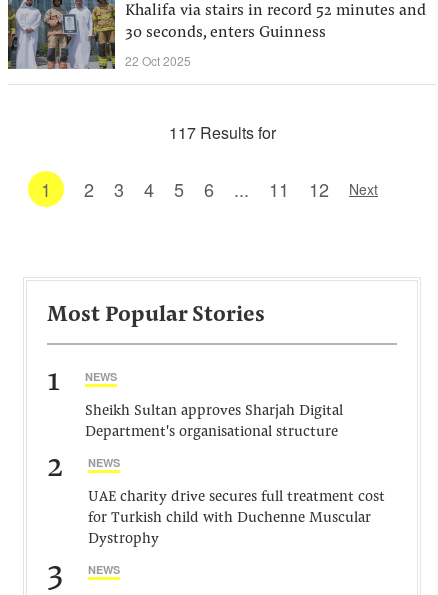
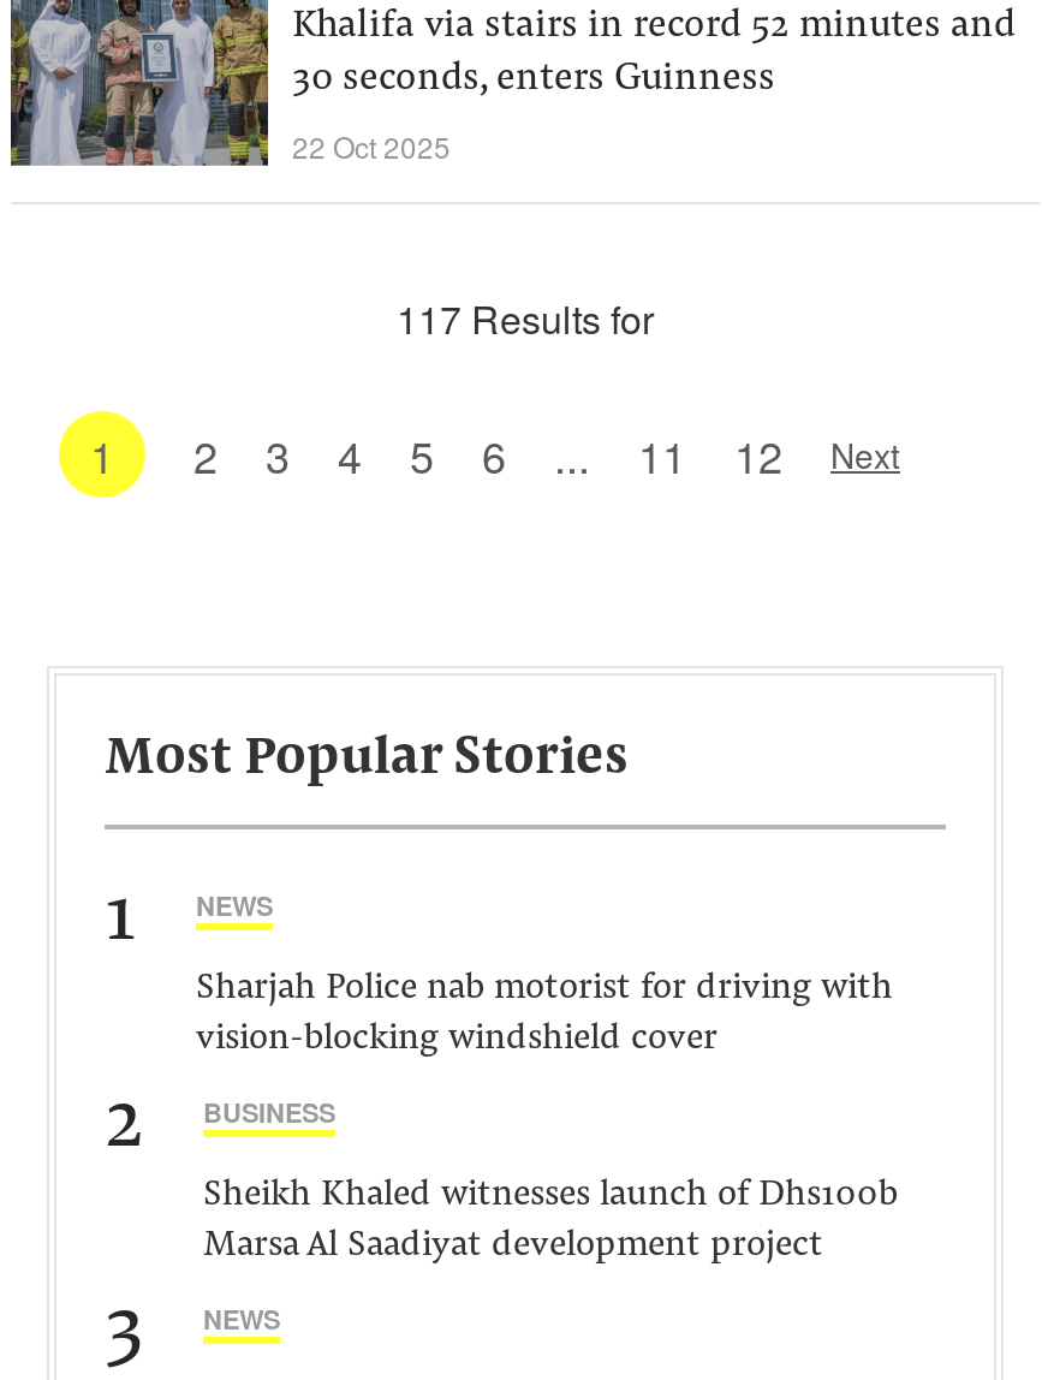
- Sheikh Sultan approves Sharjah Digital
- Department's organisational structure
+ Sharjah Police nab motorist for driving with
+ vision-blocking windshield cover

- NEWS
+ BUSINESS

- UAE charity drive secures full treatment cost
- for Turkish child with Duchenne Muscular
- Dystrophy
+ Sheikh Khaled witnesses launch of Dhs100b
+ Marsa Al Saadiyat development project
